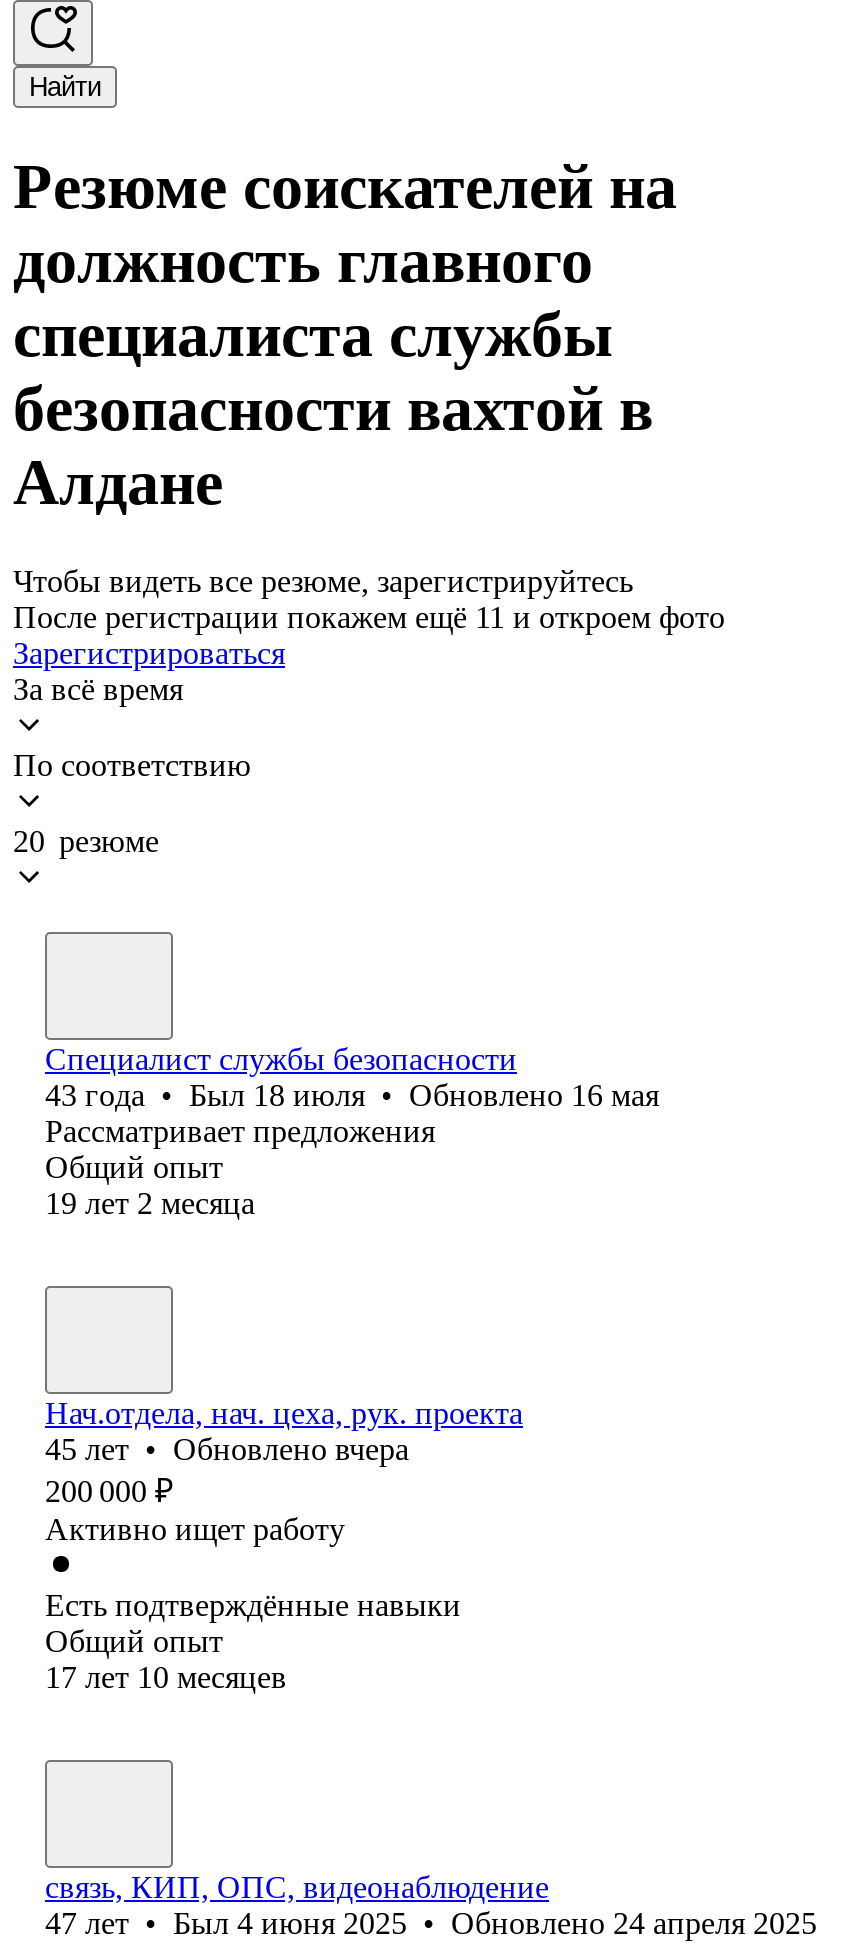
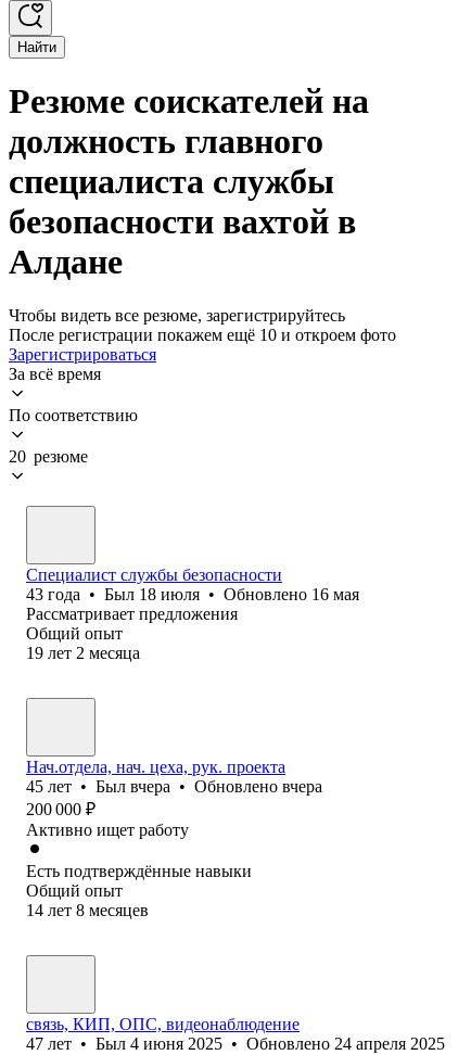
- После регистрации покажем ещё 11 и откроем фото
+ После регистрации покажем ещё 10 и откроем фото

- 45 лет • Обновлено вчера
+ 45 лет • Был вчера • Обновлено вчера

- 17 лет 10 месяцев
+ 14 лет 8 месяцев
